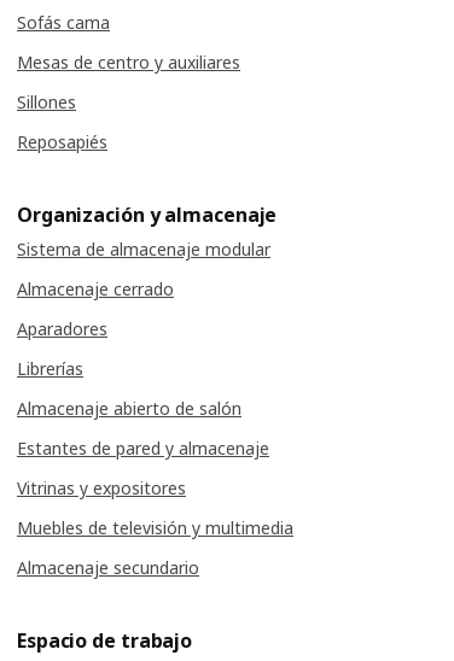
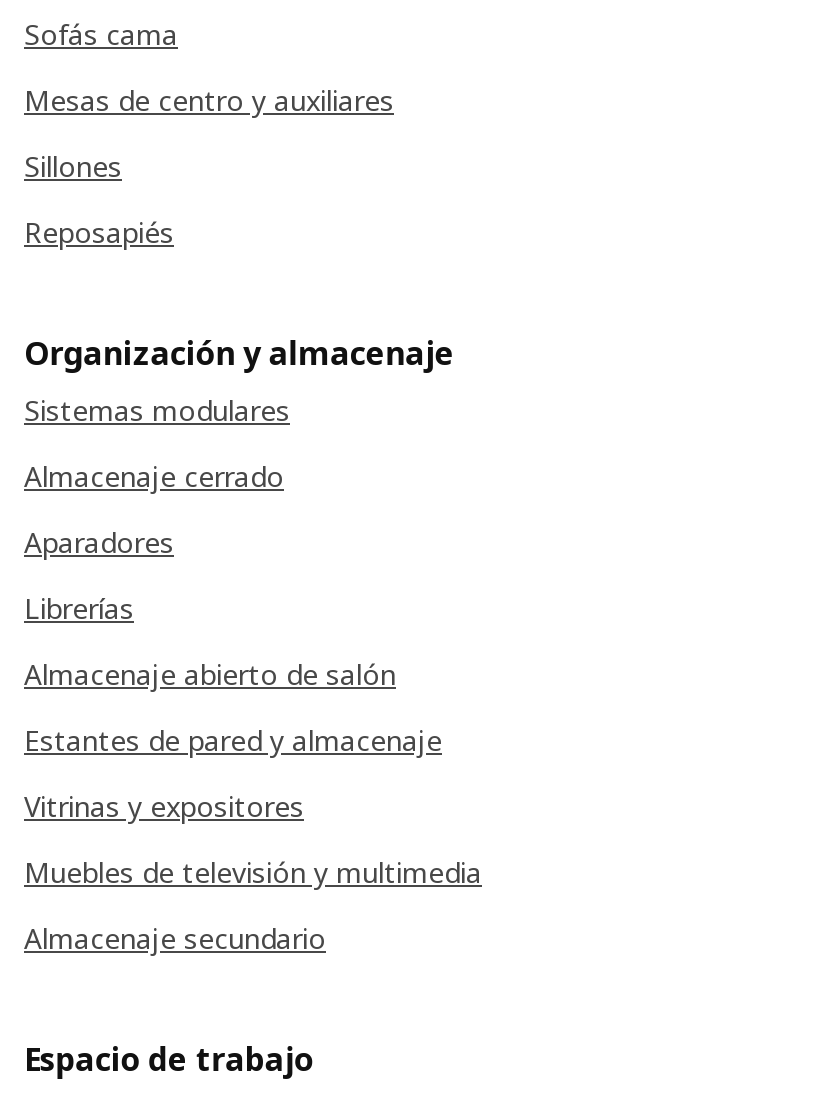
- Sistema de almacenaje modular
+ Sistemas modulares
